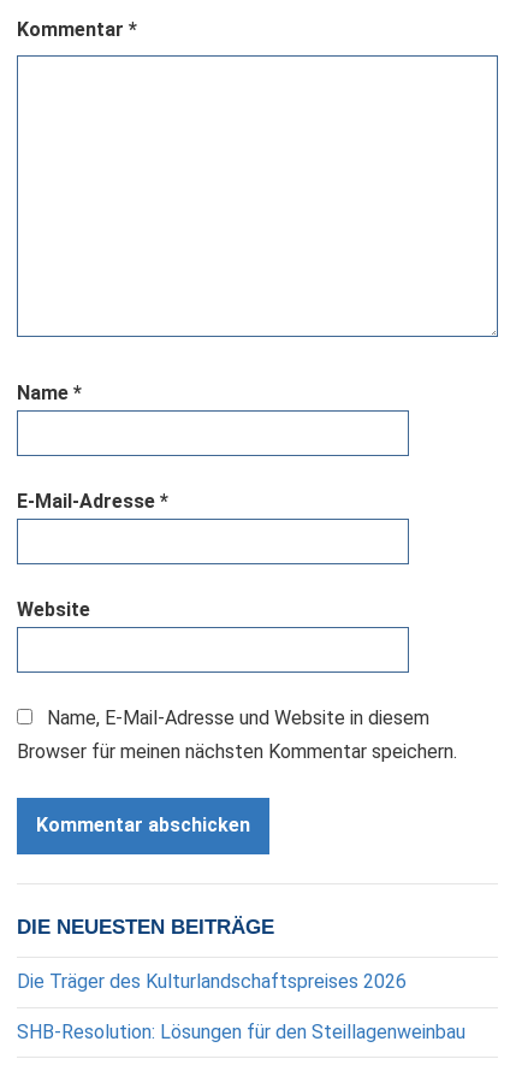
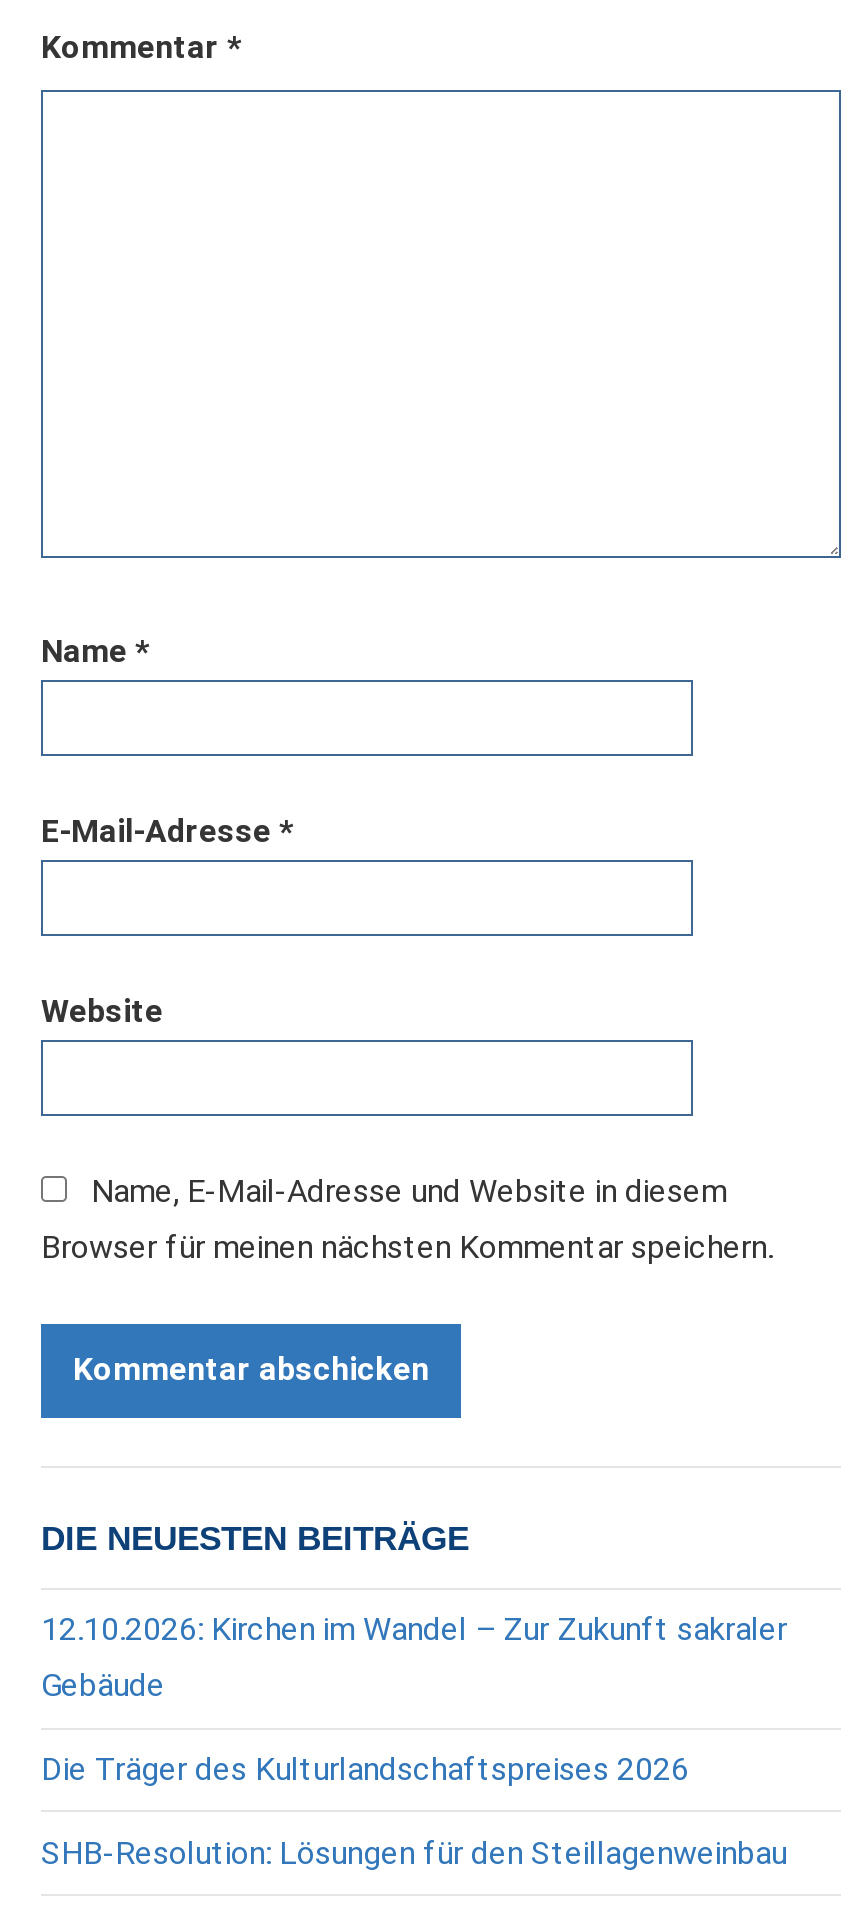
+ 12.10.2026: Kirchen im Wandel – Zur Zukunft sakraler
+ Gebäude
